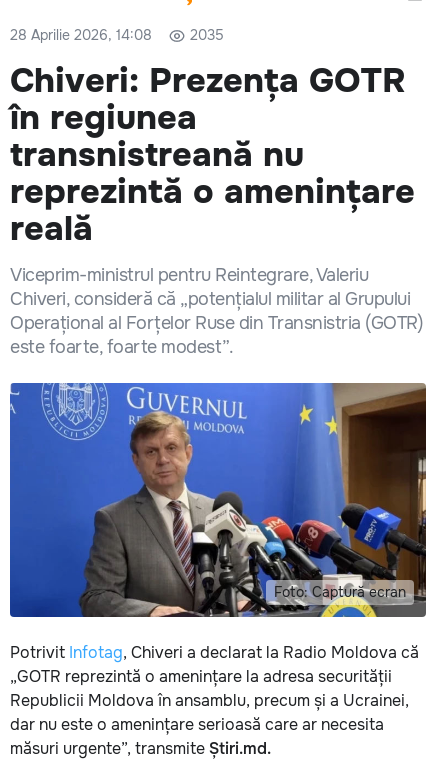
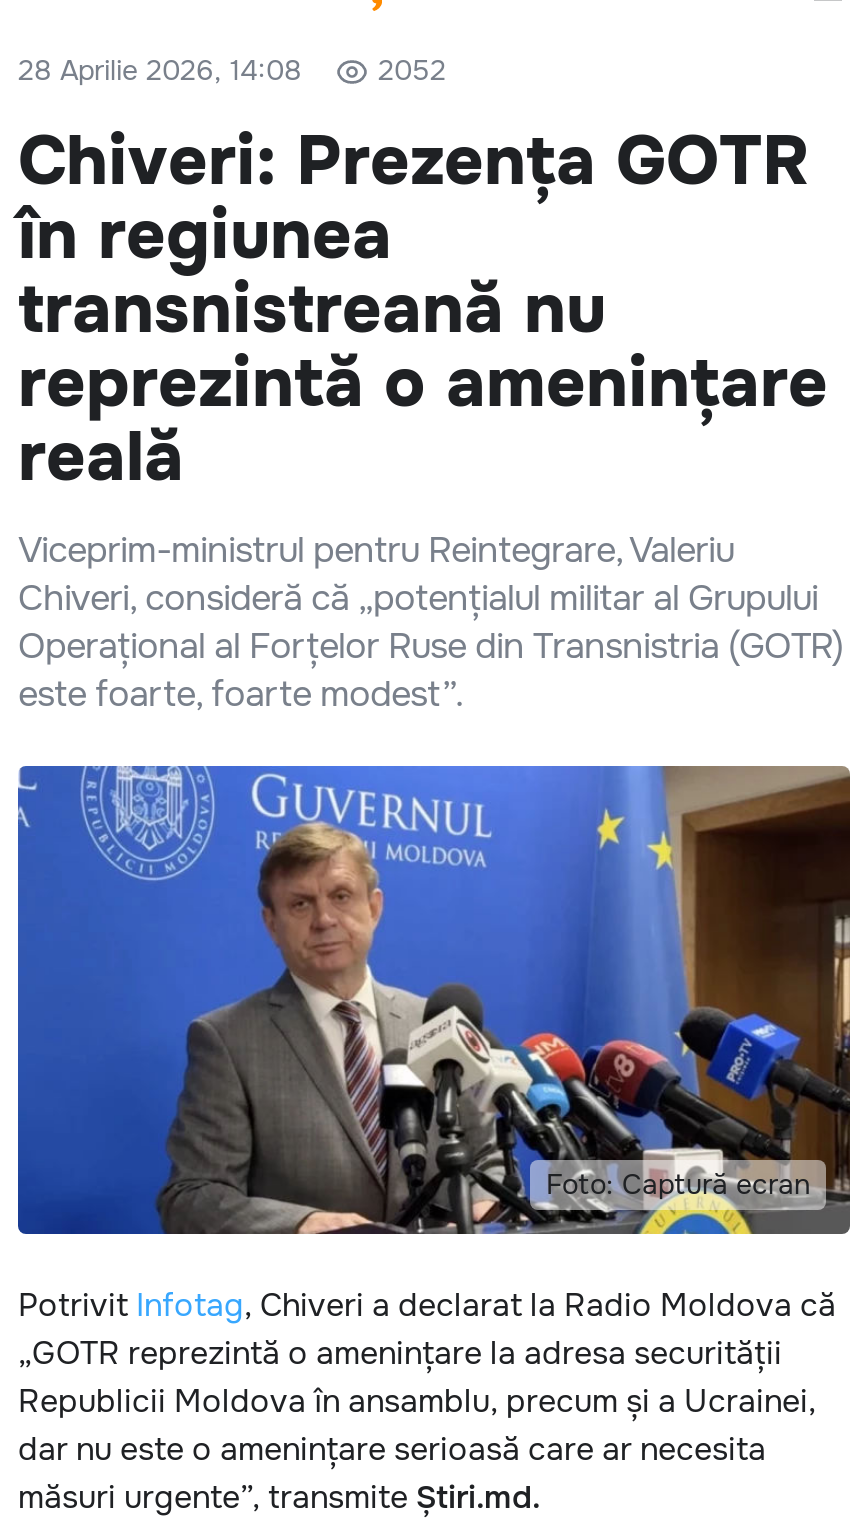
- 2035
+ 2052
